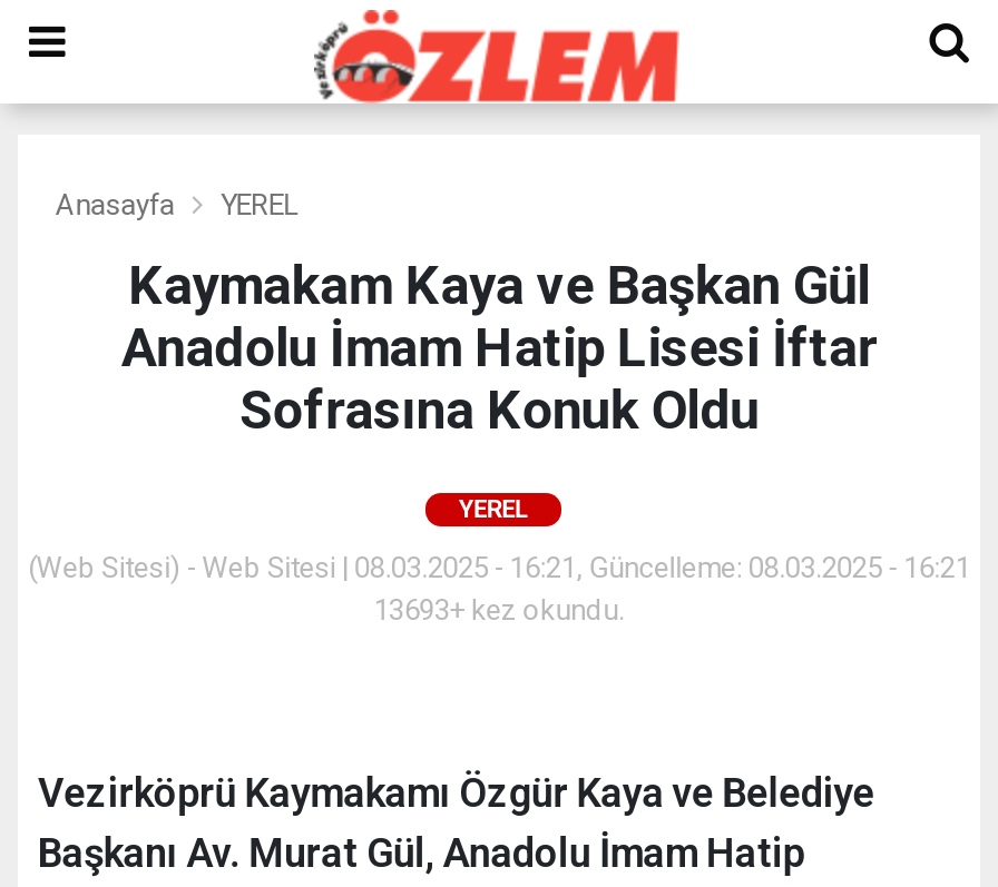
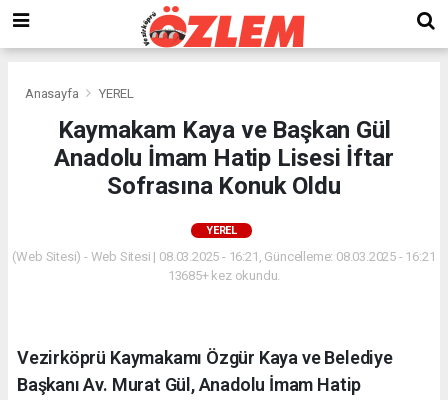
- 13693+ kez okundu.
+ 13685+ kez okundu.
